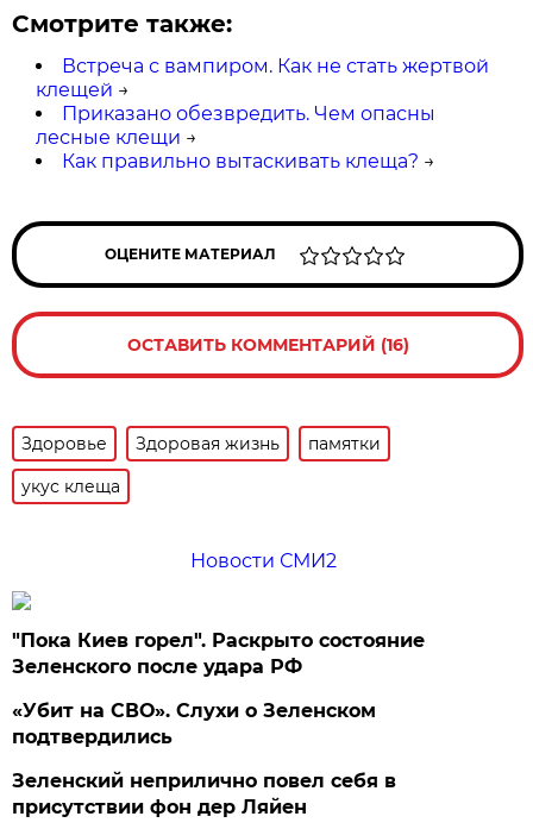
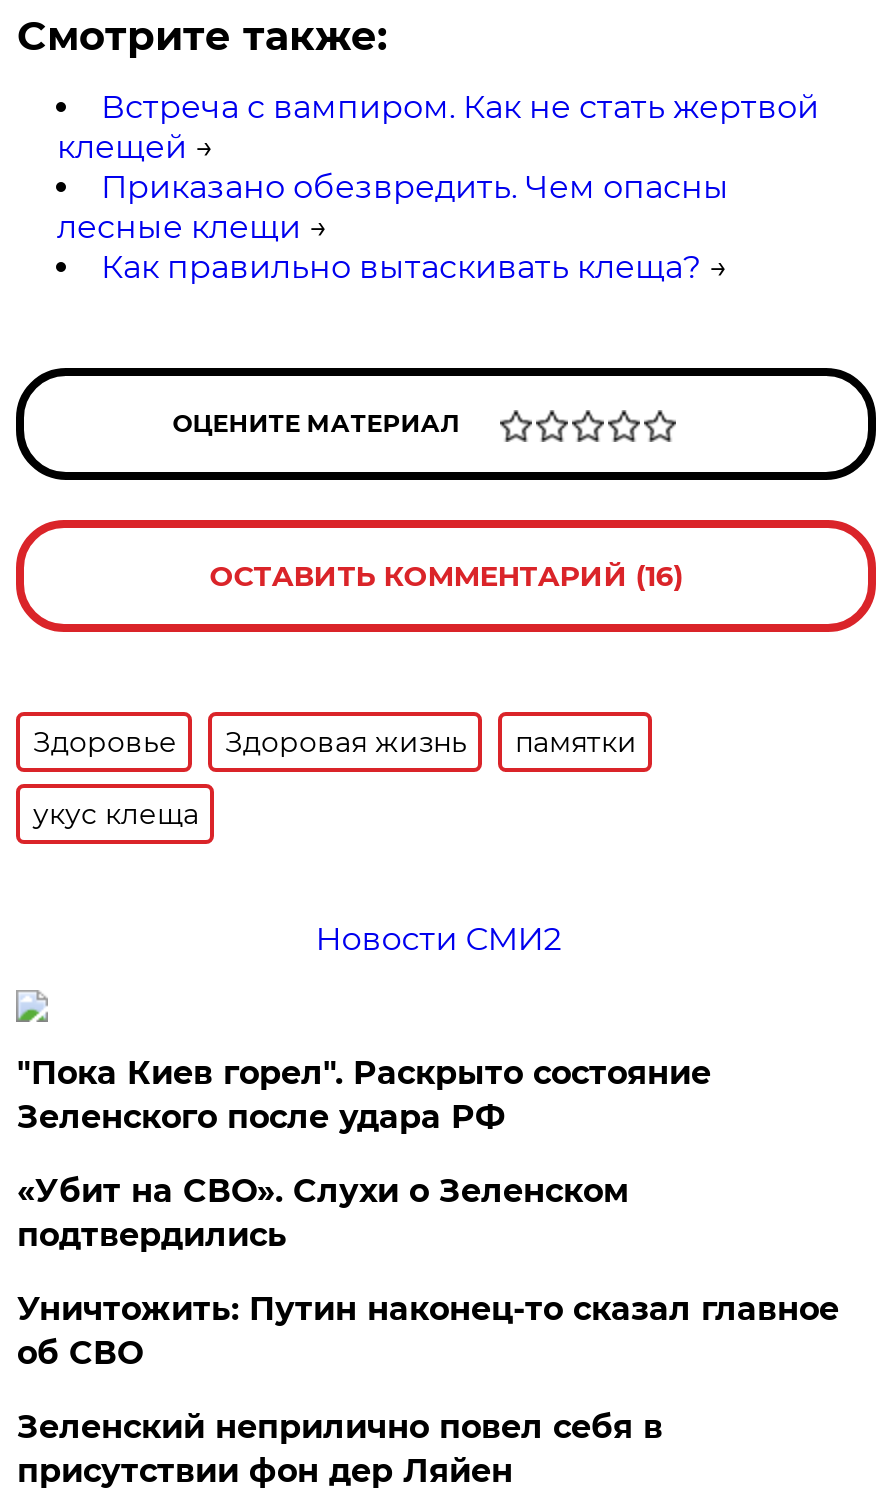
+ Уничтожить: Путин наконец-то сказал главное
+ об СВО
